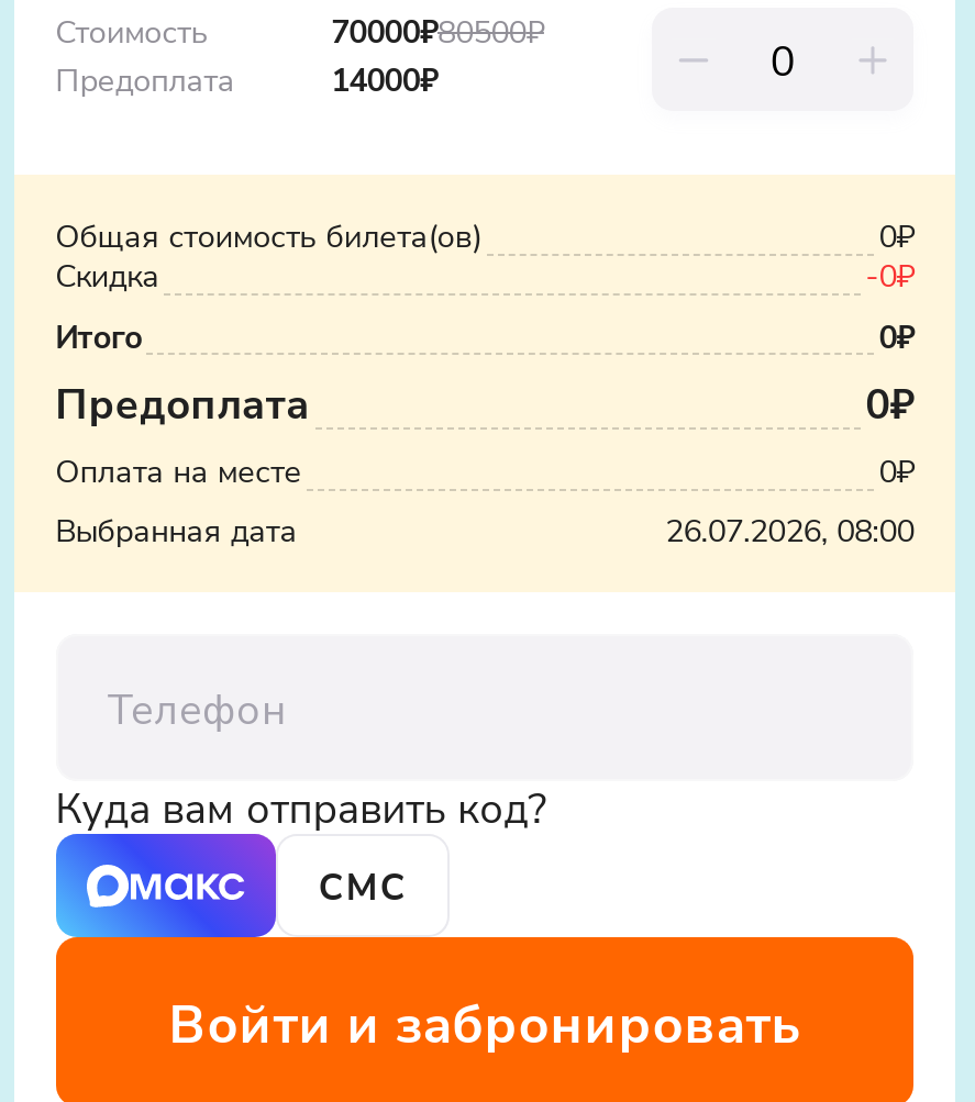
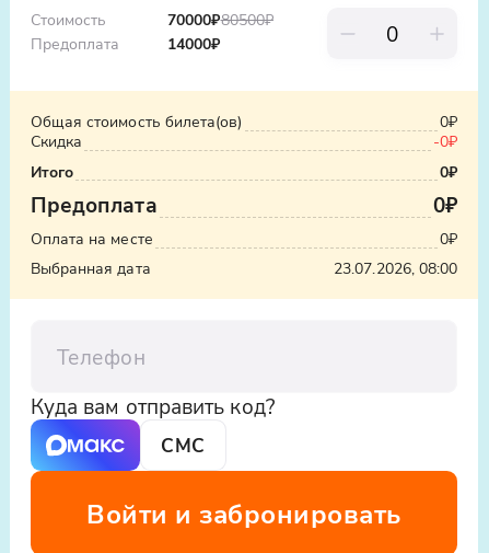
- 26.07.2026, 08:00
+ 23.07.2026, 08:00
